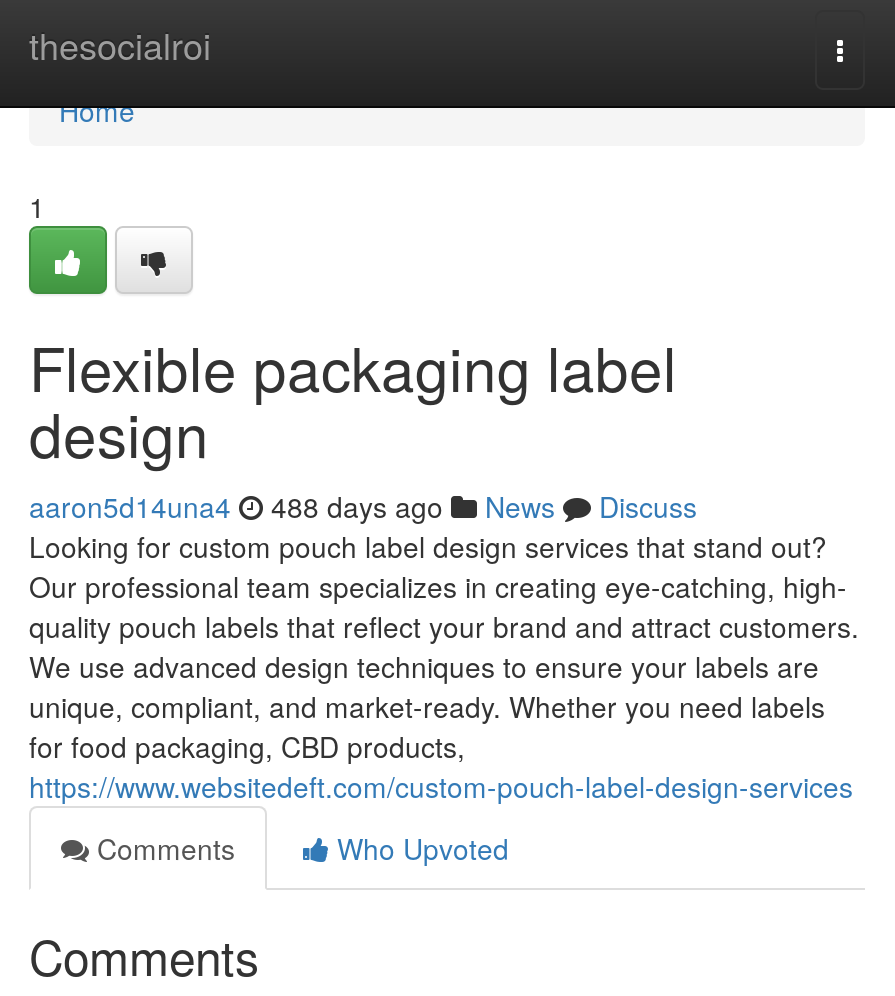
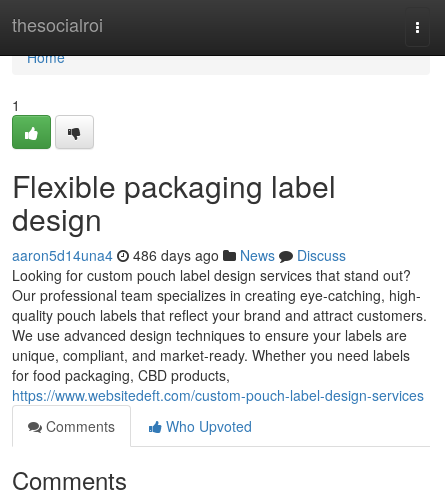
- aaron5d14una4 488 days ago News Discuss
+ aaron5d14una4 486 days ago News Discuss
